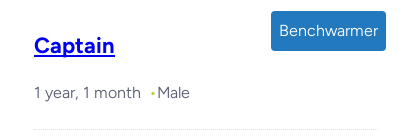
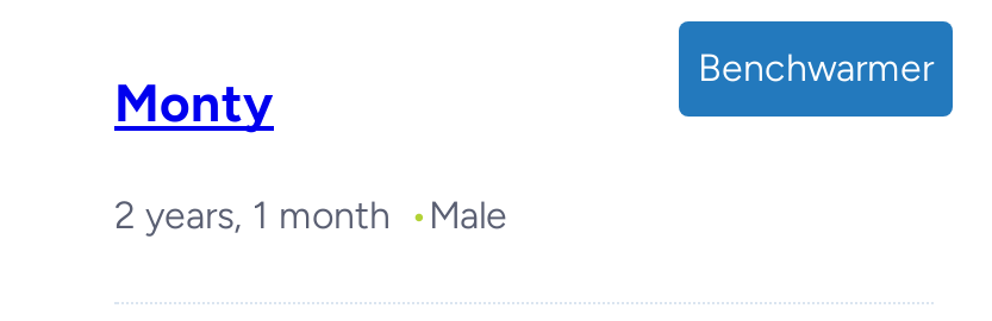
- Captain
+ Monty

- 1 year, 1 month Male
+ 2 years, 1 month Male
